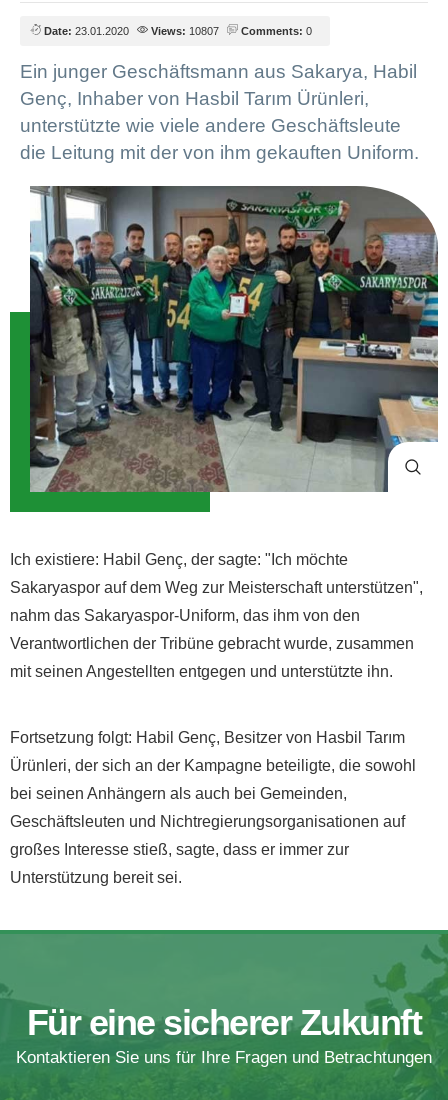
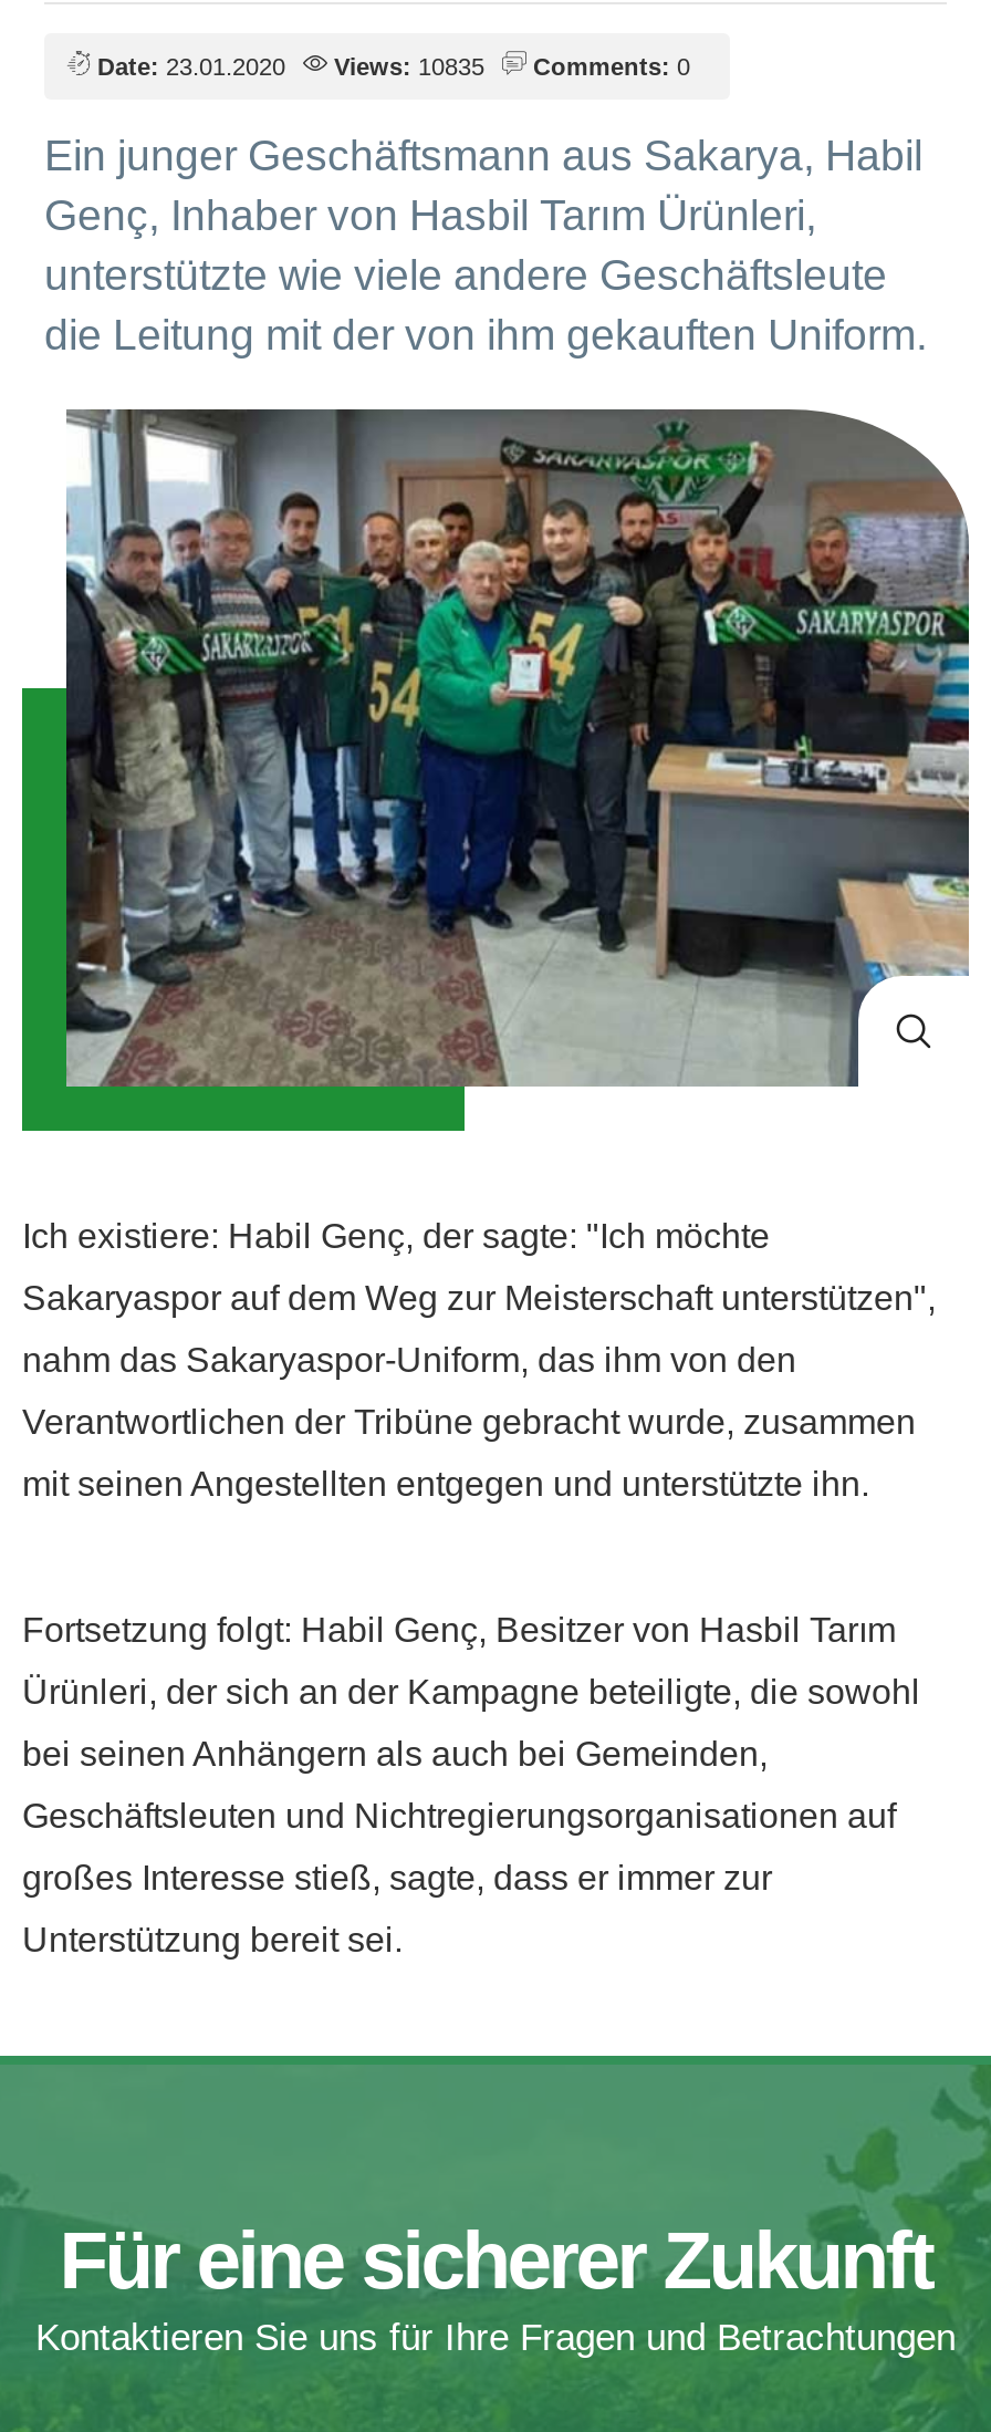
- Date: 23.01.2020 Views: 10807 Comments: 0
+ Date: 23.01.2020 Views: 10835 Comments: 0
